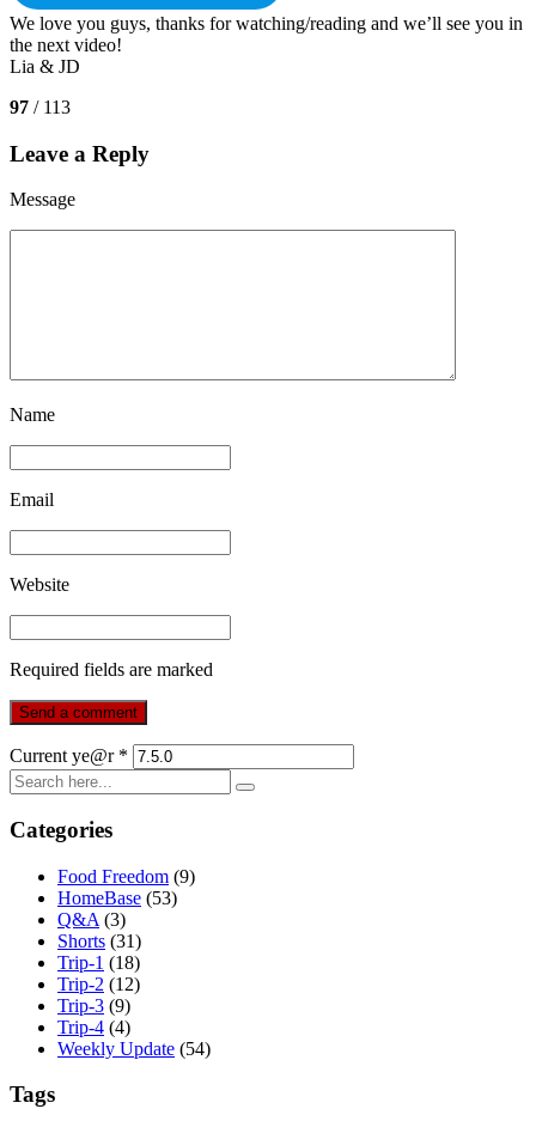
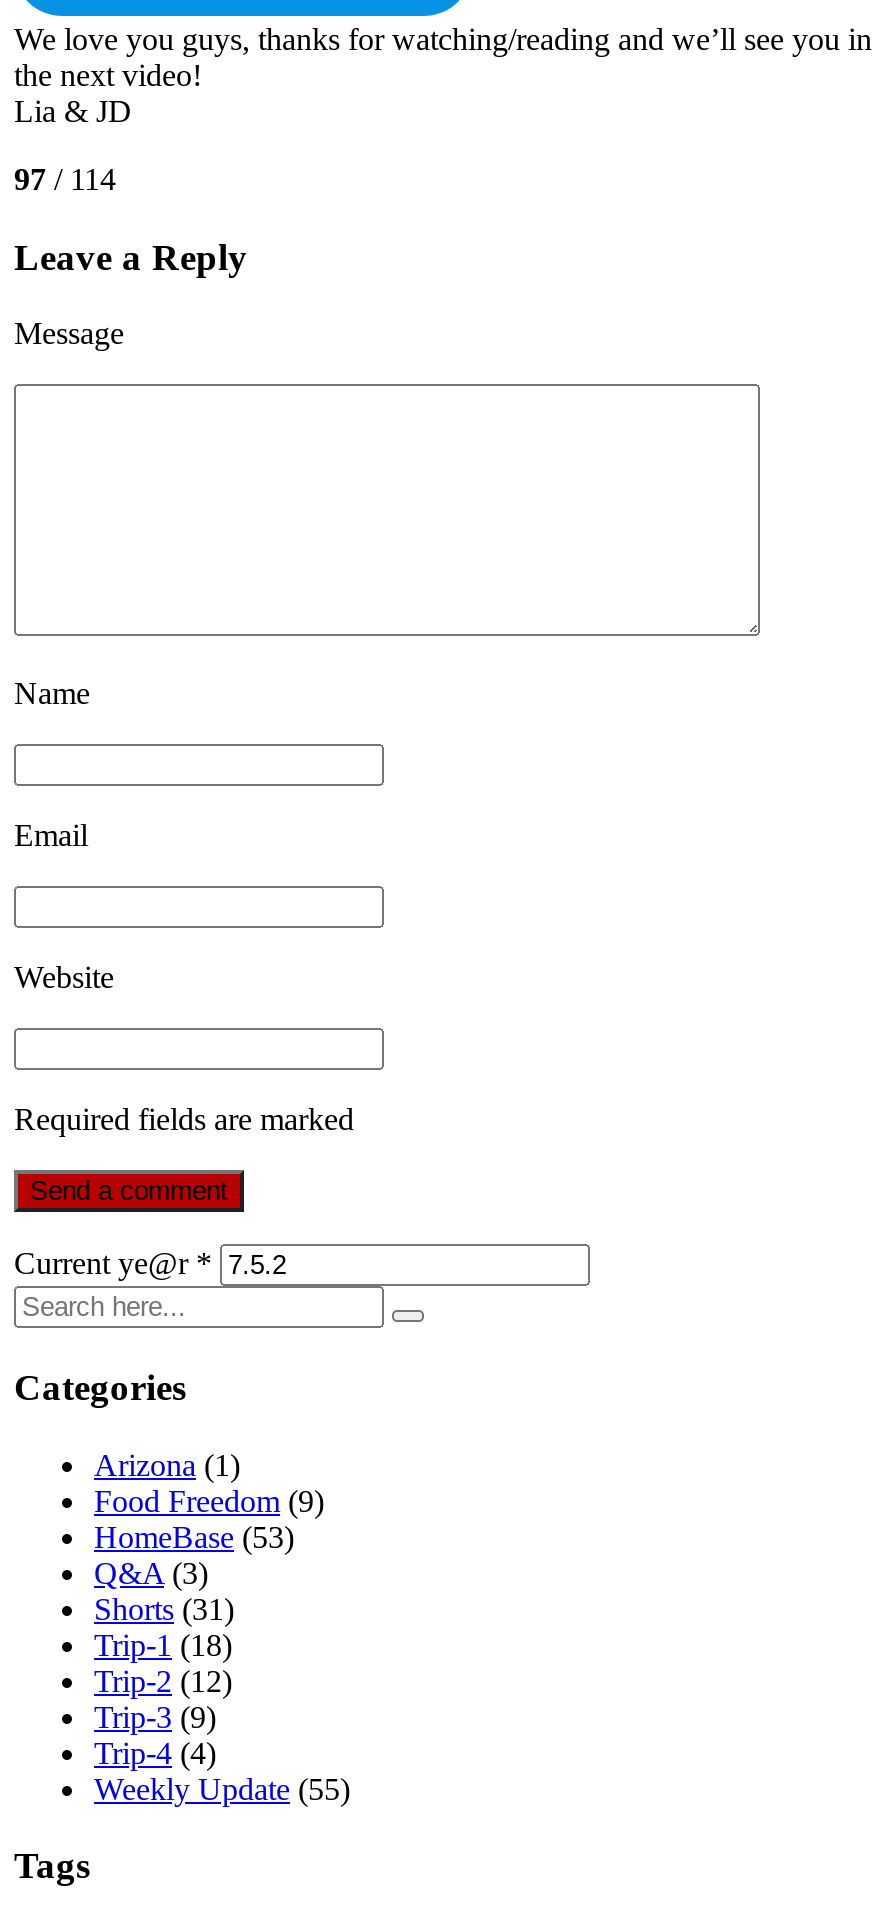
- 97 / 113
+ 97 / 114

+ Arizona (1)

- Weekly Update (54)
+ Weekly Update (55)
